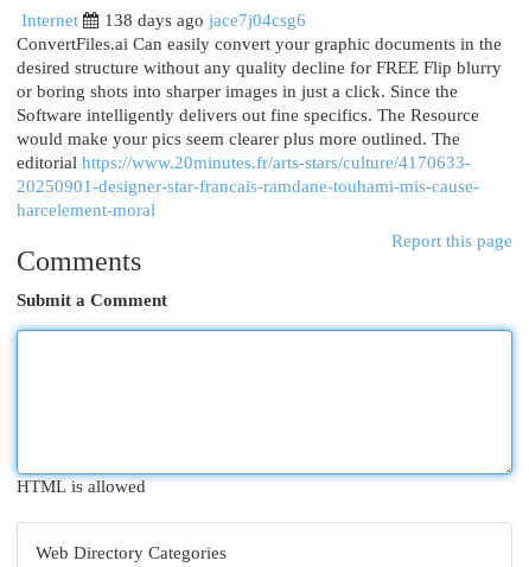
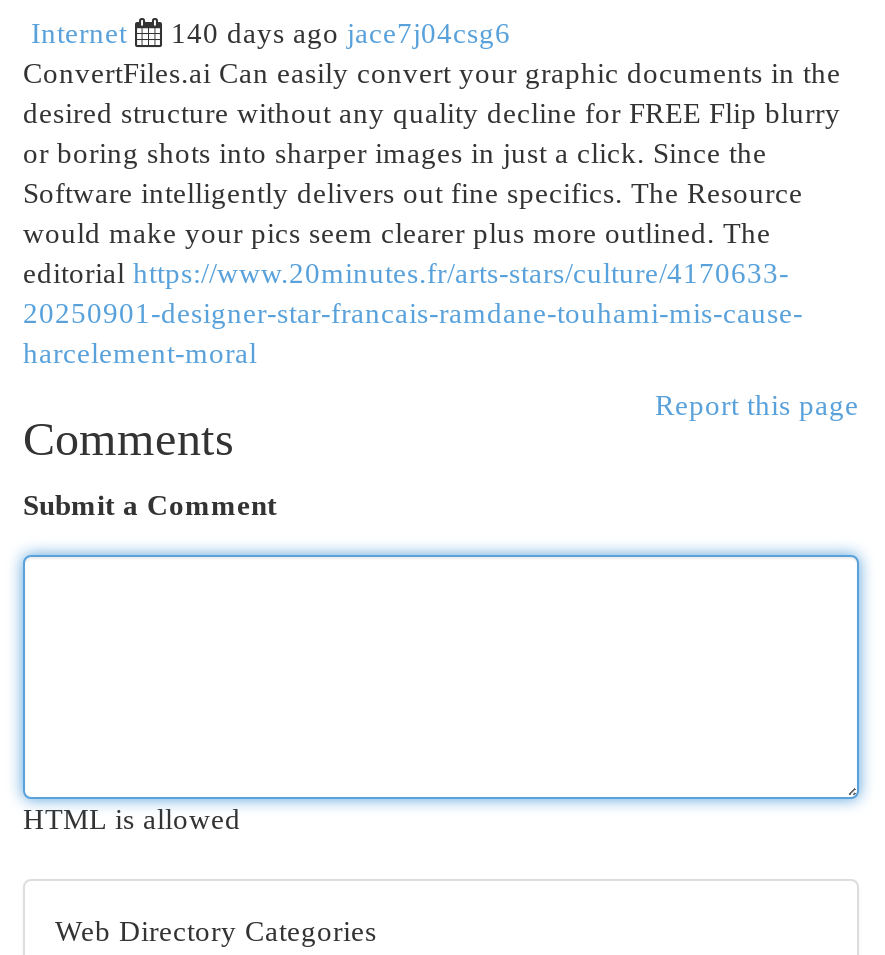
- 138 days ago jace7j04csg6
+ 140 days ago jace7j04csg6
